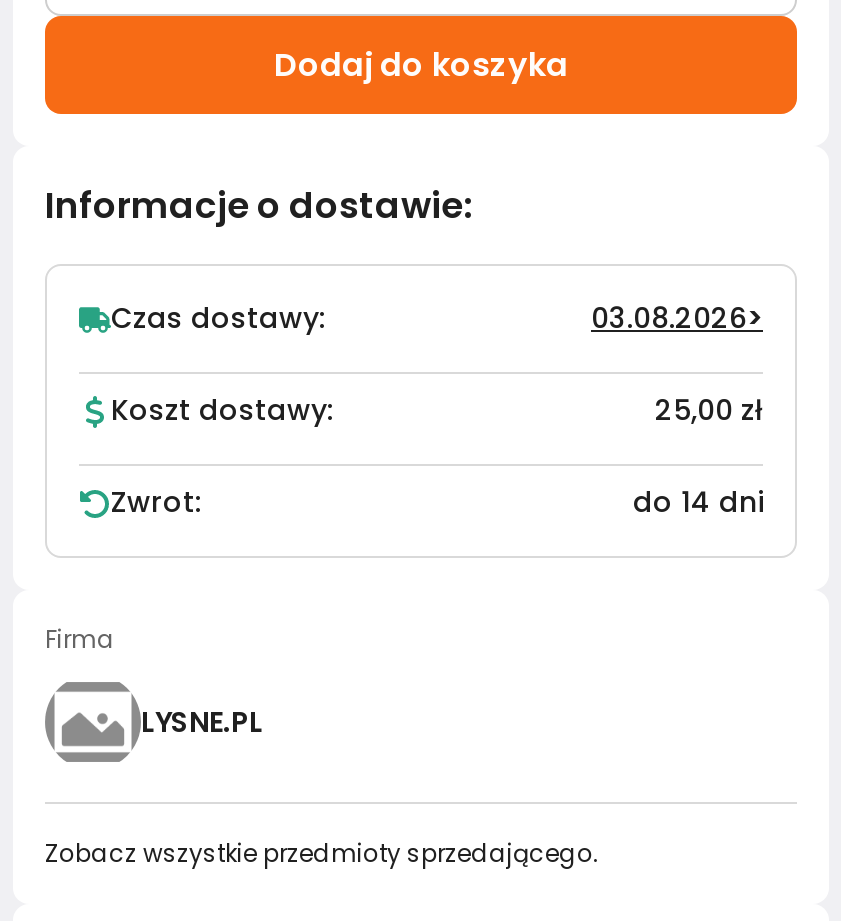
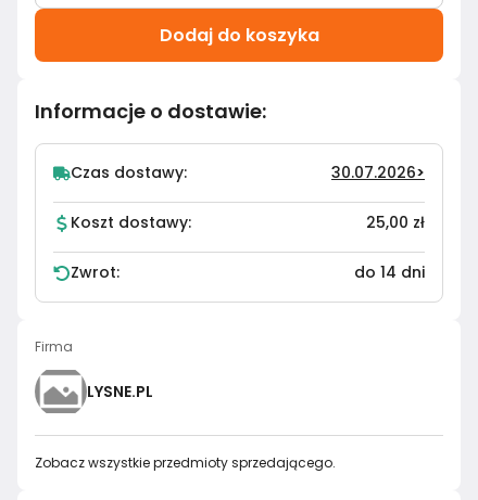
- 03.08.2026>
+ 30.07.2026>
